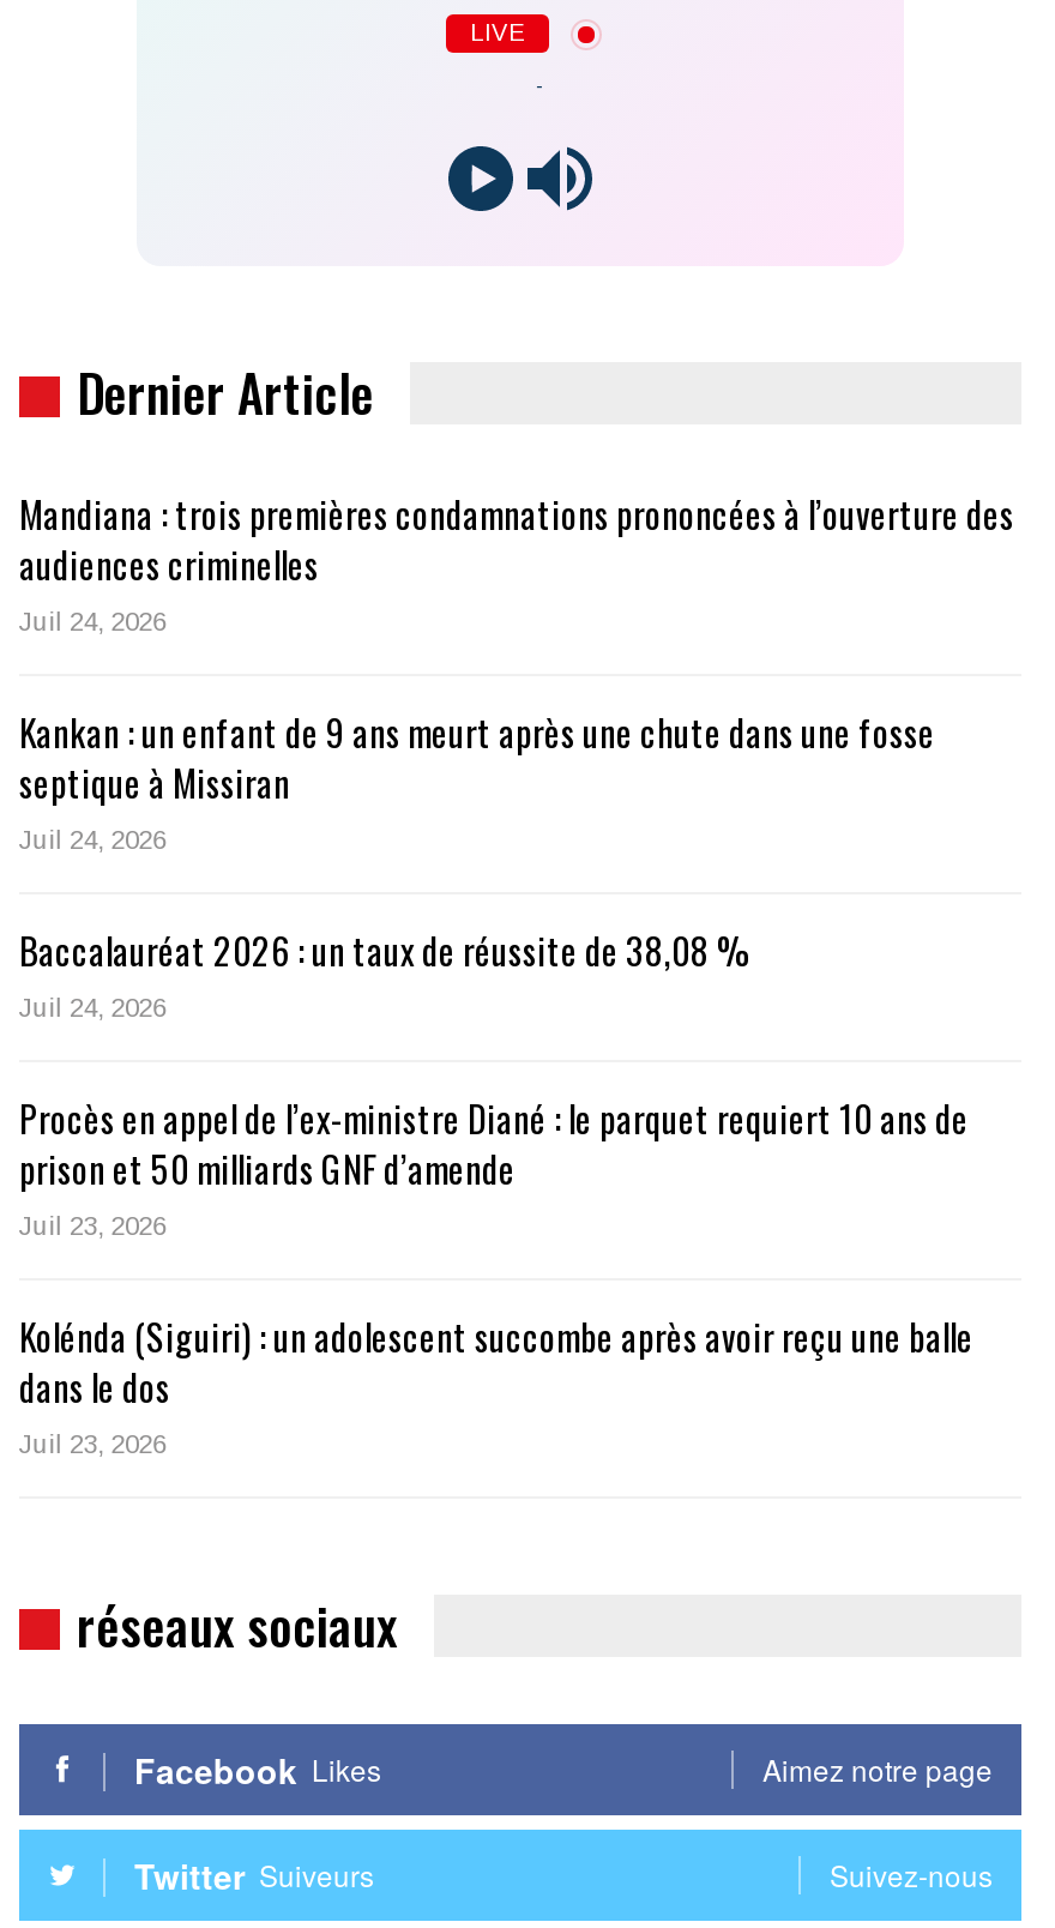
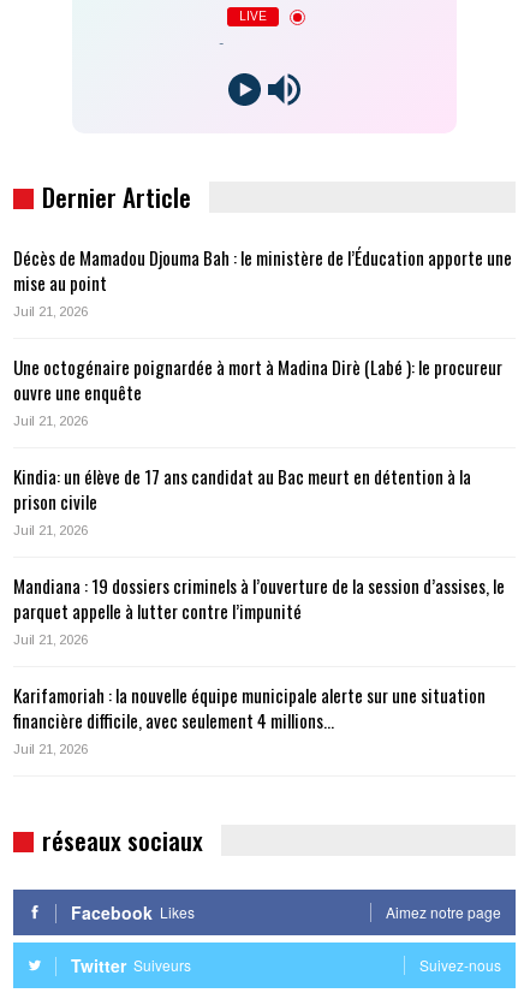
- Mandiana : trois premières condamnations prononcées à l’ouverture des
- audiences criminelles
- Juil 24, 2026
+ Décès de Mamadou Djouma Bah : le ministère de l’Éducation apporte une
+ mise au point
+ Juil 21, 2026

- Kankan : un enfant de 9 ans meurt après une chute dans une fosse
- septique à Missiran
- Juil 24, 2026
+ Une octogénaire poignardée à mort à Madina Dirè (Labé ): le procureur
+ ouvre une enquête
+ Juil 21, 2026

- Baccalauréat 2026 : un taux de réussite de 38,08 %
- Juil 24, 2026
+ Kindia: un élève de 17 ans candidat au Bac meurt en détention à la
+ prison civile
+ Juil 21, 2026

- Procès en appel de l’ex-ministre Diané : le parquet requiert 10 ans de
- prison et 50 milliards GNF d’amende
- Juil 23, 2026
+ Mandiana : 19 dossiers criminels à l’ouverture de la session d’assises, le
+ parquet appelle à lutter contre l’impunité
+ Juil 21, 2026

- Kolénda (Siguiri) : un adolescent succombe après avoir reçu une balle
- dans le dos
- Juil 23, 2026
+ Karifamoriah : la nouvelle équipe municipale alerte sur une situation
+ financière difficile, avec seulement 4 millions…
+ Juil 21, 2026
